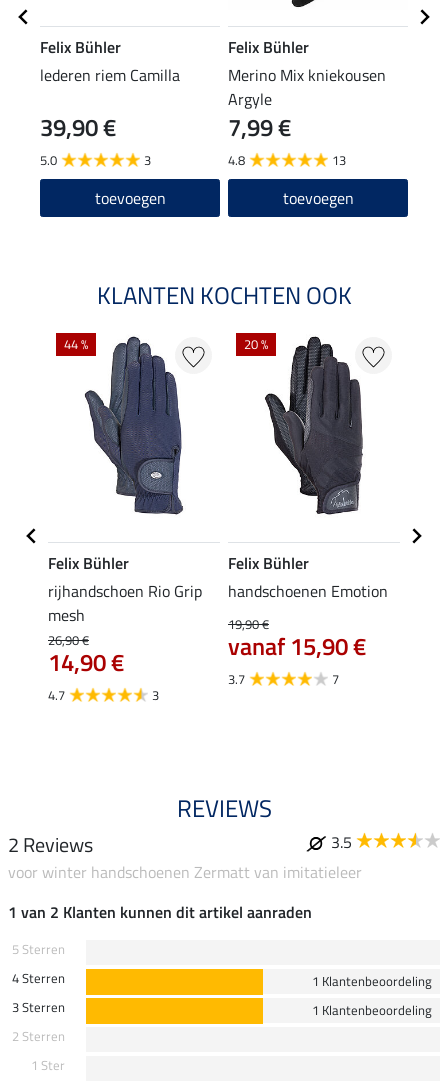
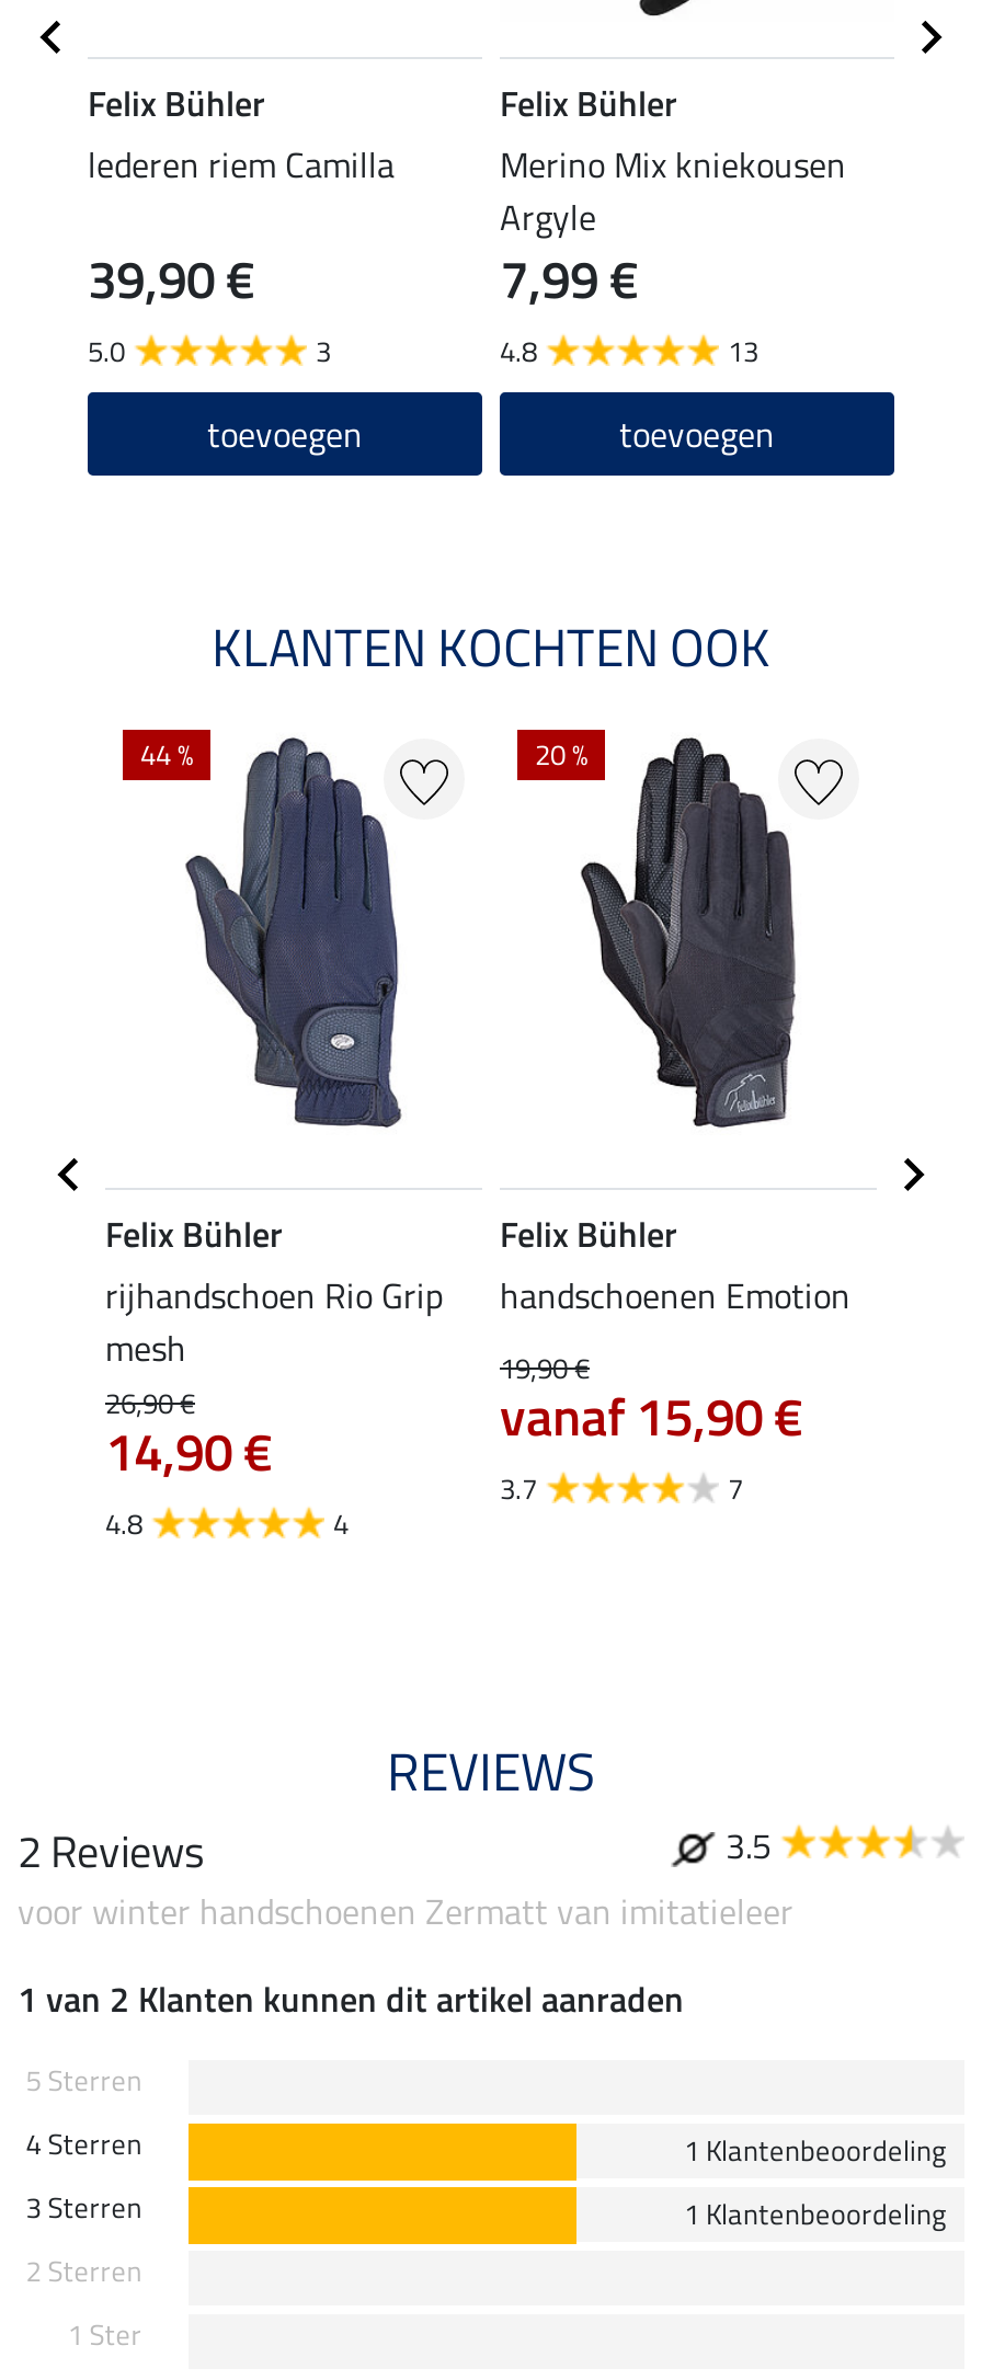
- 4.7
+ 4.8

- 3
+ 4
